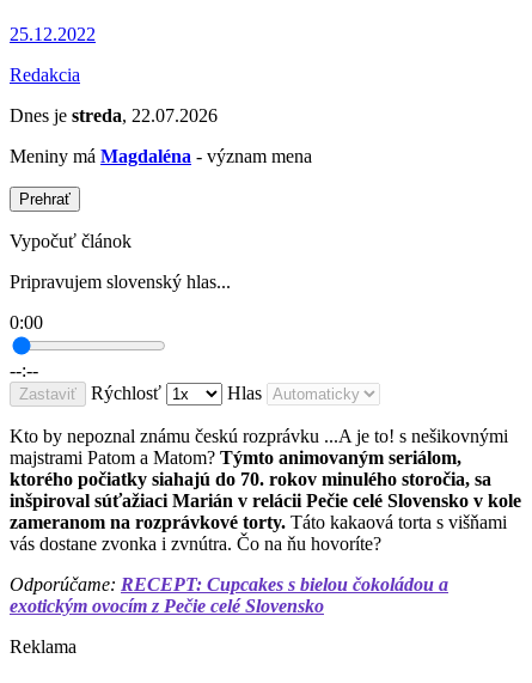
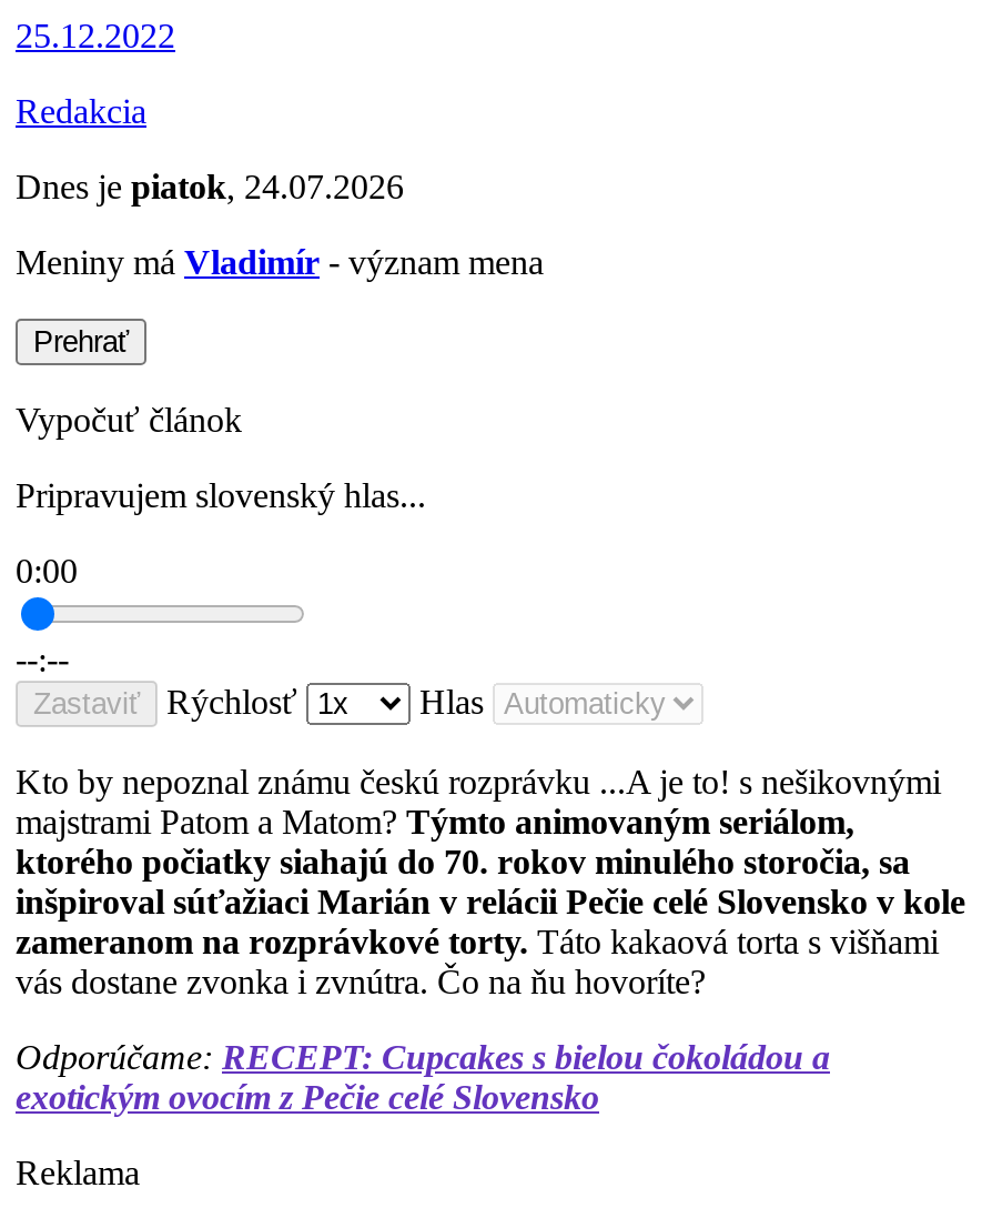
- Dnes je streda, 22.07.2026
+ Dnes je piatok, 24.07.2026

- Meniny má Magdaléna - význam mena
+ Meniny má Vladimír - význam mena
